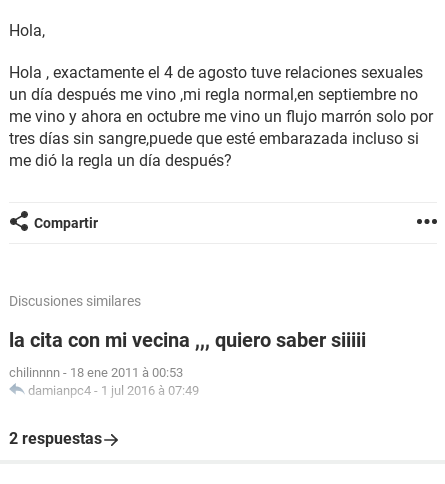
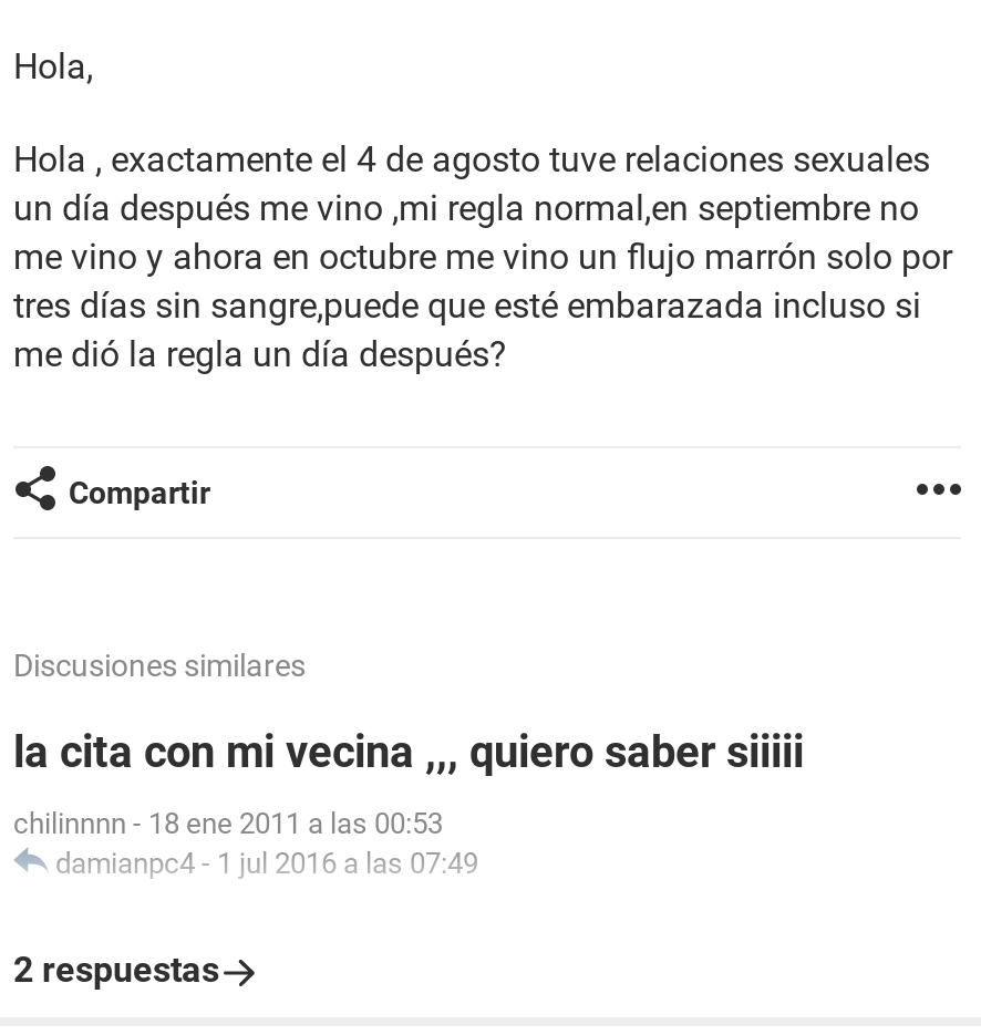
- chilinnnn - 18 ene 2011 à 00:53
- damianpc4 - 1 jul 2016 à 07:49
+ chilinnnn - 18 ene 2011 a las 00:53
+ damianpc4 - 1 jul 2016 a las 07:49
